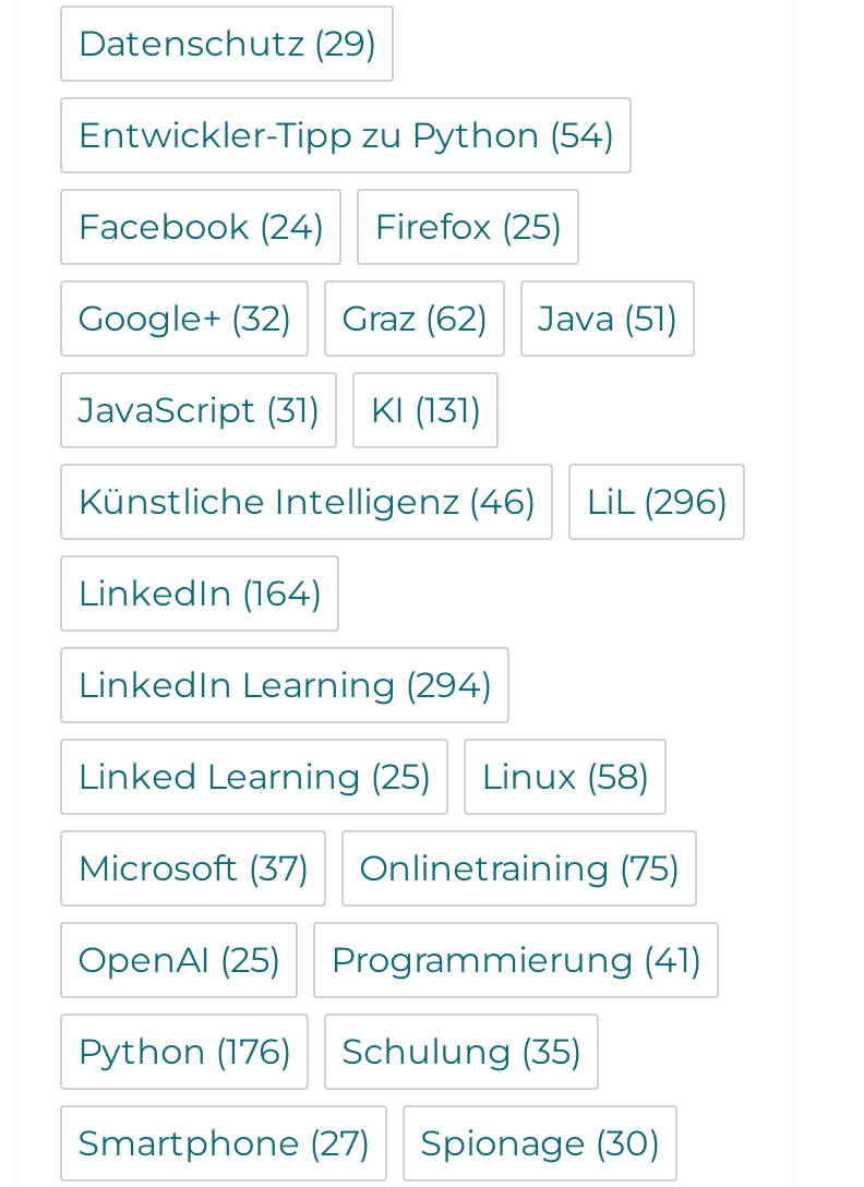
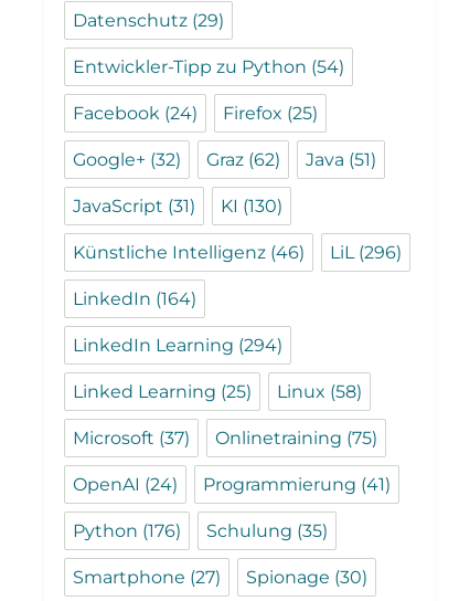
- JavaScript (31) KI (131)
+ JavaScript (31) KI (130)

- OpenAI (25) Programmierung (41)
+ OpenAI (24) Programmierung (41)
